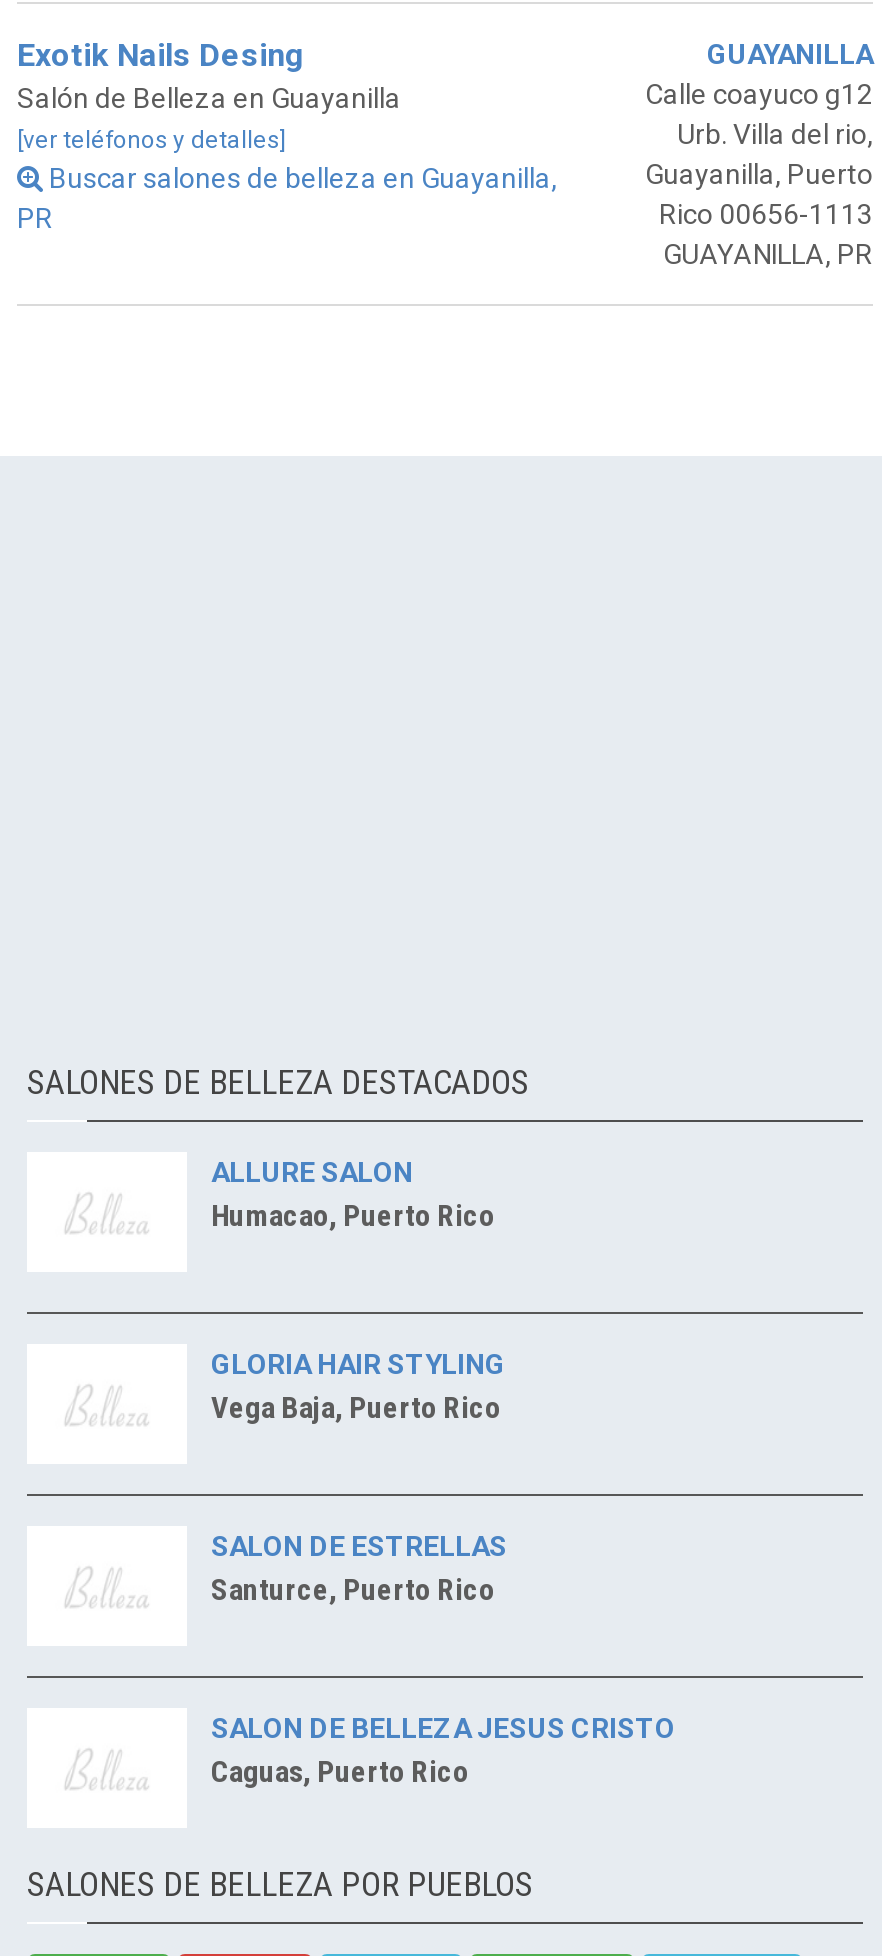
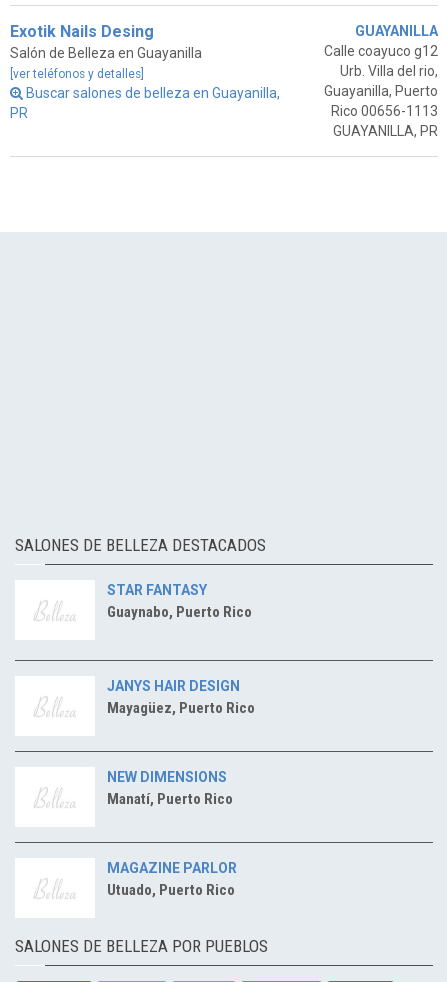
- ALLURE SALON
- Humacao, Puerto Rico
+ STAR FANTASY
+ Guaynabo, Puerto Rico

- GLORIA HAIR STYLING
- Vega Baja, Puerto Rico
+ JANYS HAIR DESIGN
+ Mayagüez, Puerto Rico

- SALON DE ESTRELLAS
- Santurce, Puerto Rico
+ NEW DIMENSIONS
+ Manatí, Puerto Rico

- SALON DE BELLEZA JESUS CRISTO
- Caguas, Puerto Rico
+ MAGAZINE PARLOR
+ Utuado, Puerto Rico
